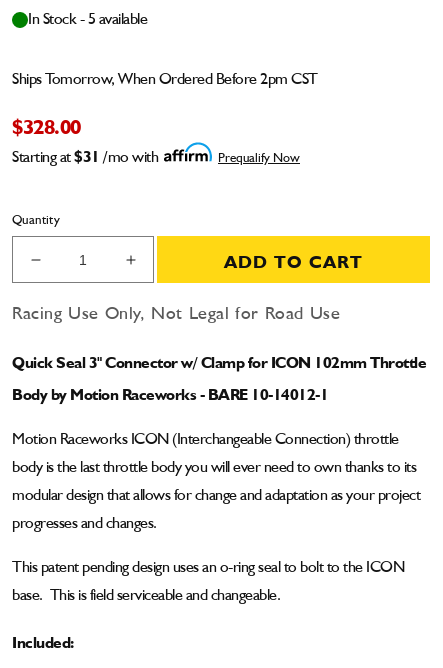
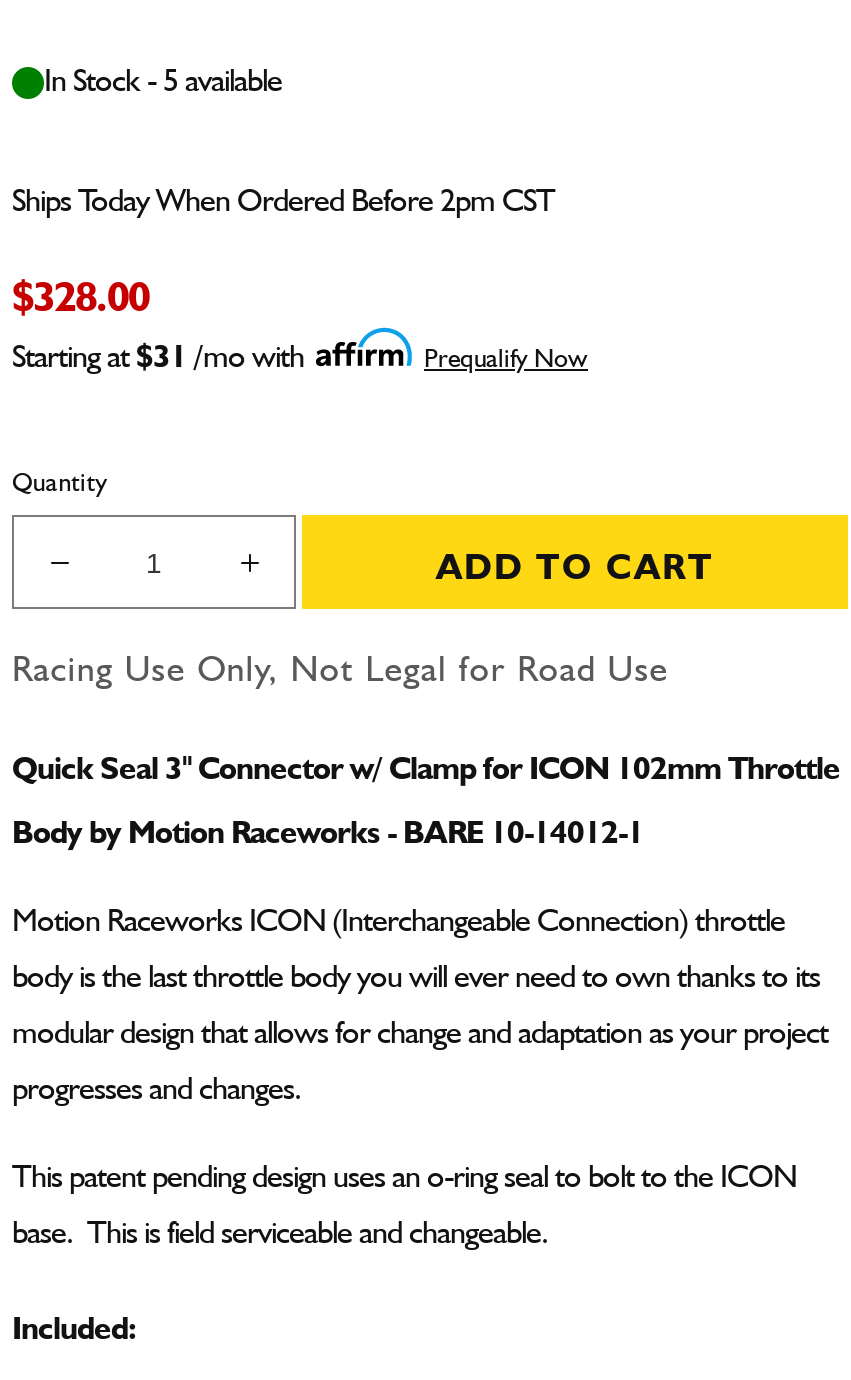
- Ships Tomorrow, When Ordered Before 2pm CST
+ Ships Today When Ordered Before 2pm CST
